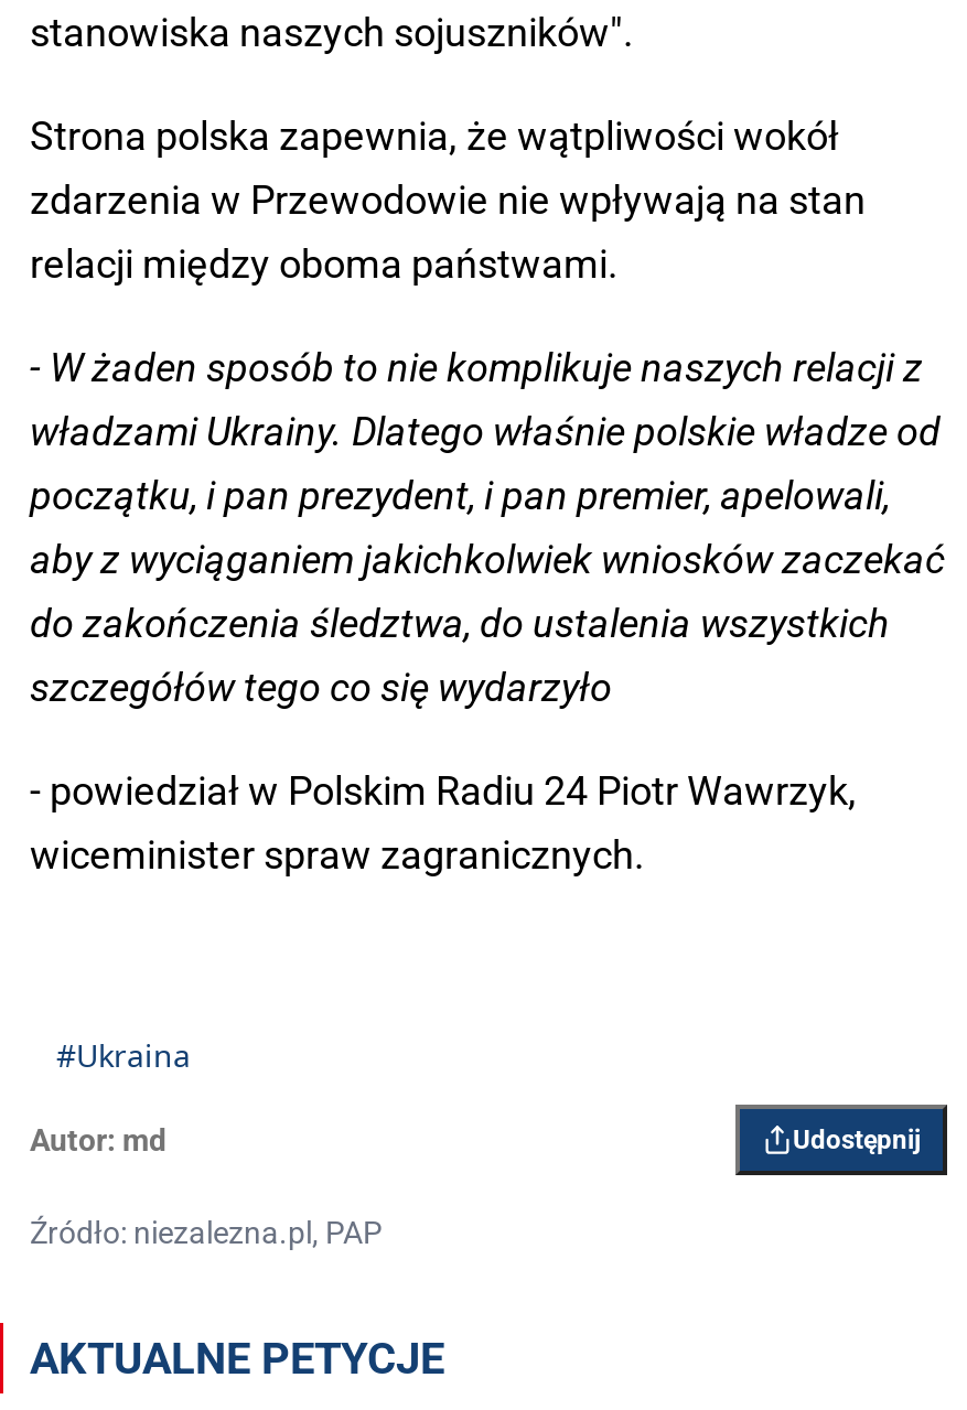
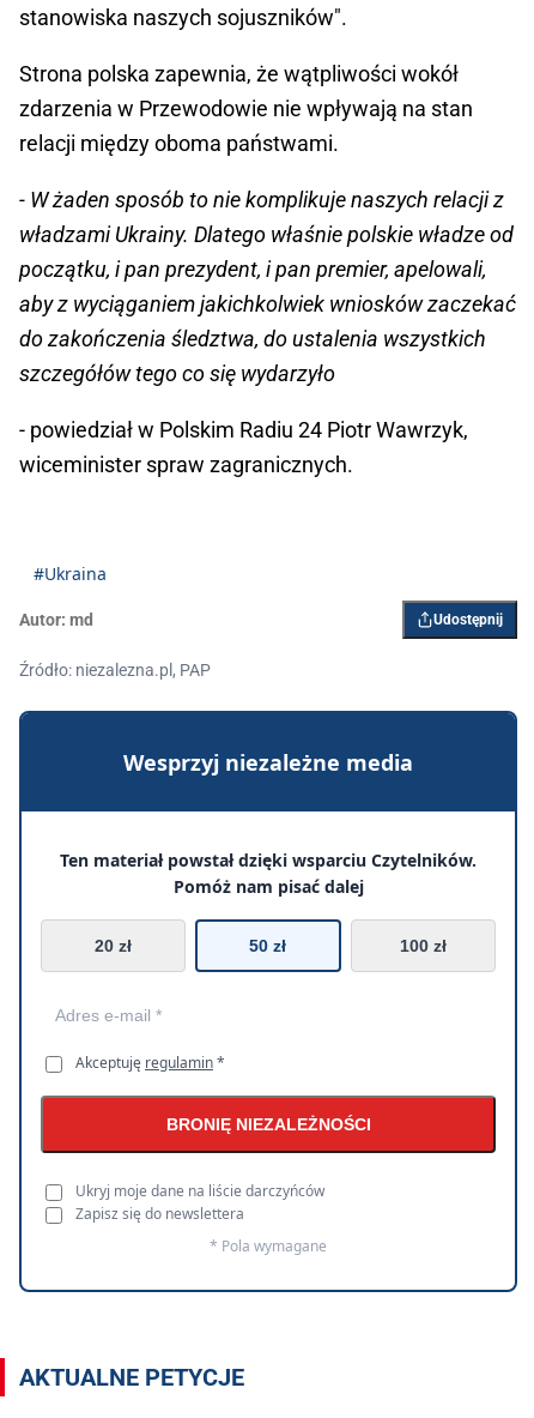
+ [image]
+ Wesprzyj niezależne media
+ Ten materiał powstał dzięki wsparciu Czytelników.
+ Pomóż nam pisać dalej
+ 20 zł
+ 50 zł
+ 100 zł

+ Akceptuję regulamin *
+ BRONIĘ NIEZALEŻNOŚCI
+ Ukryj moje dane na liście darczyńców
+ Zapisz się do newslettera
+ * Pola wymagane
